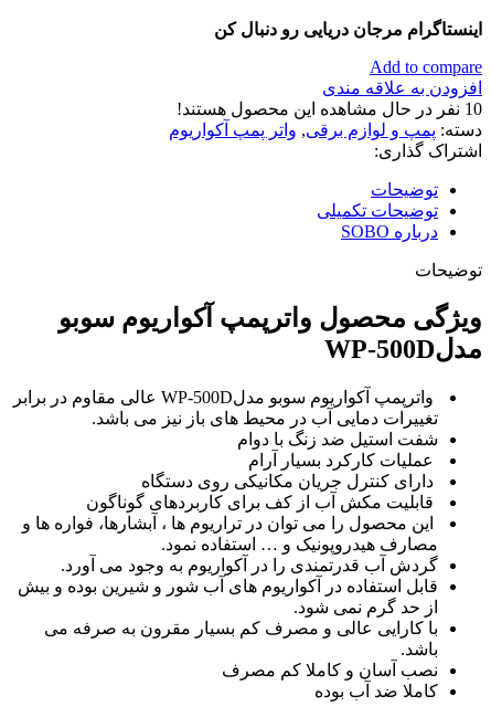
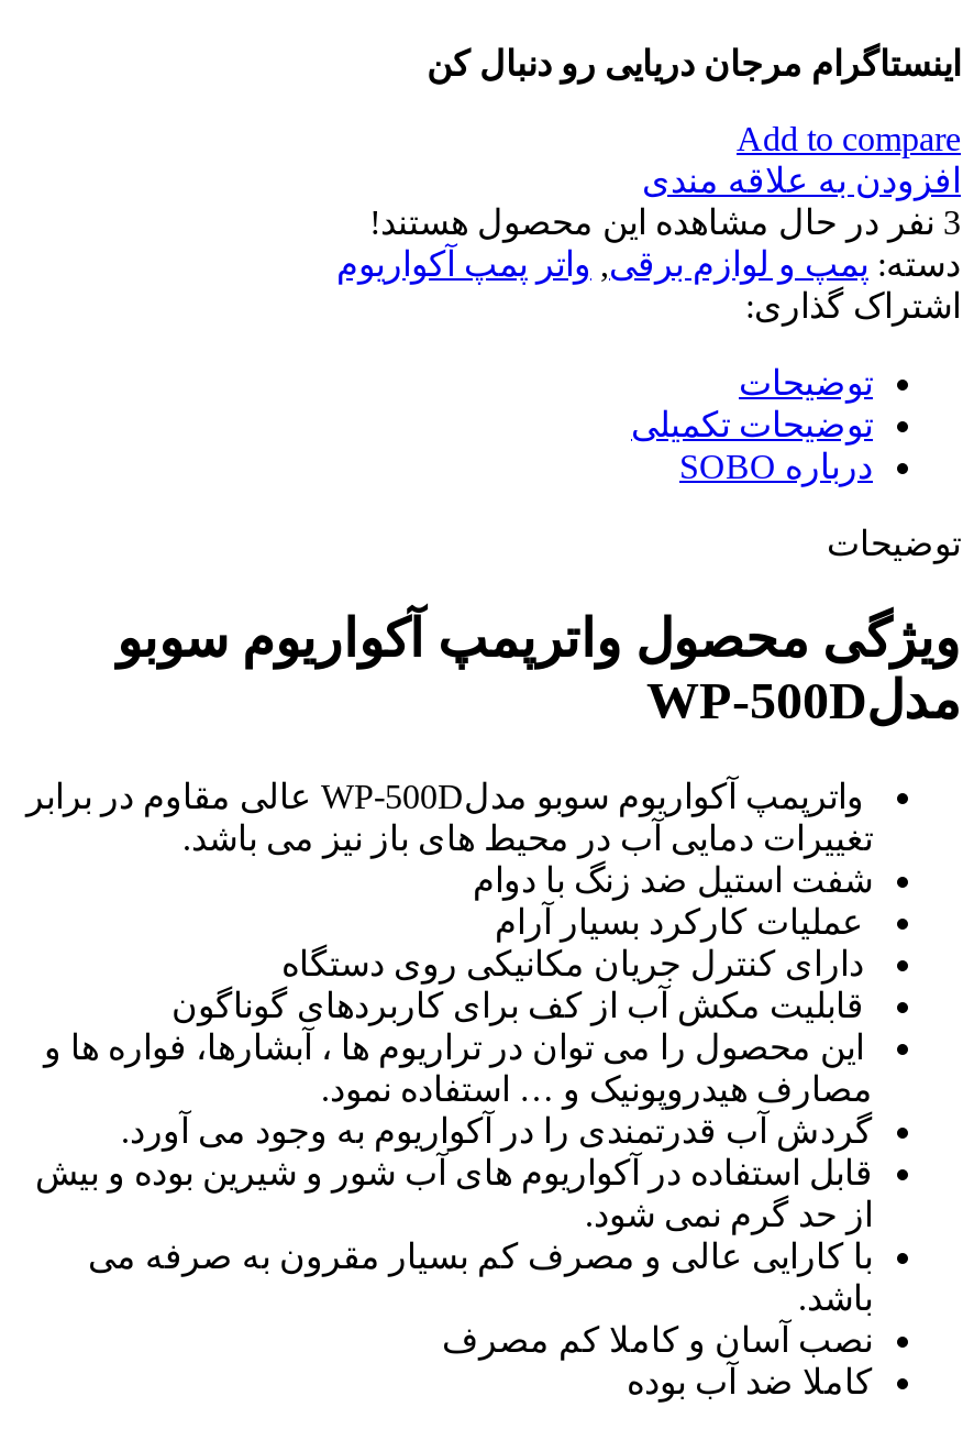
- 10 نفر در حال مشاهده این محصول هستند!
+ 3 نفر در حال مشاهده این محصول هستند!
